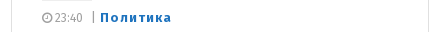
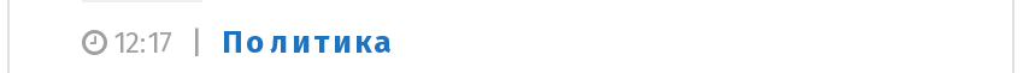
- 23:40 Политика
+ 12:17 Политика
